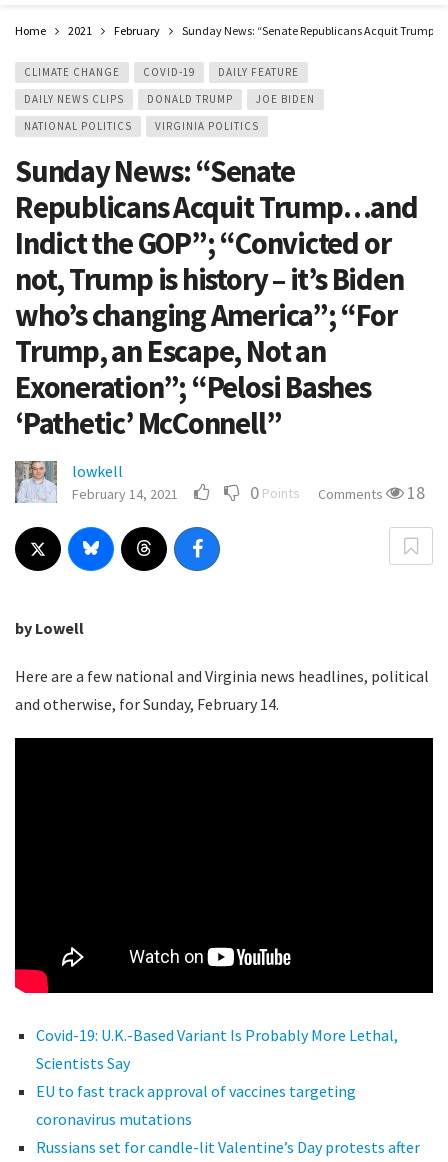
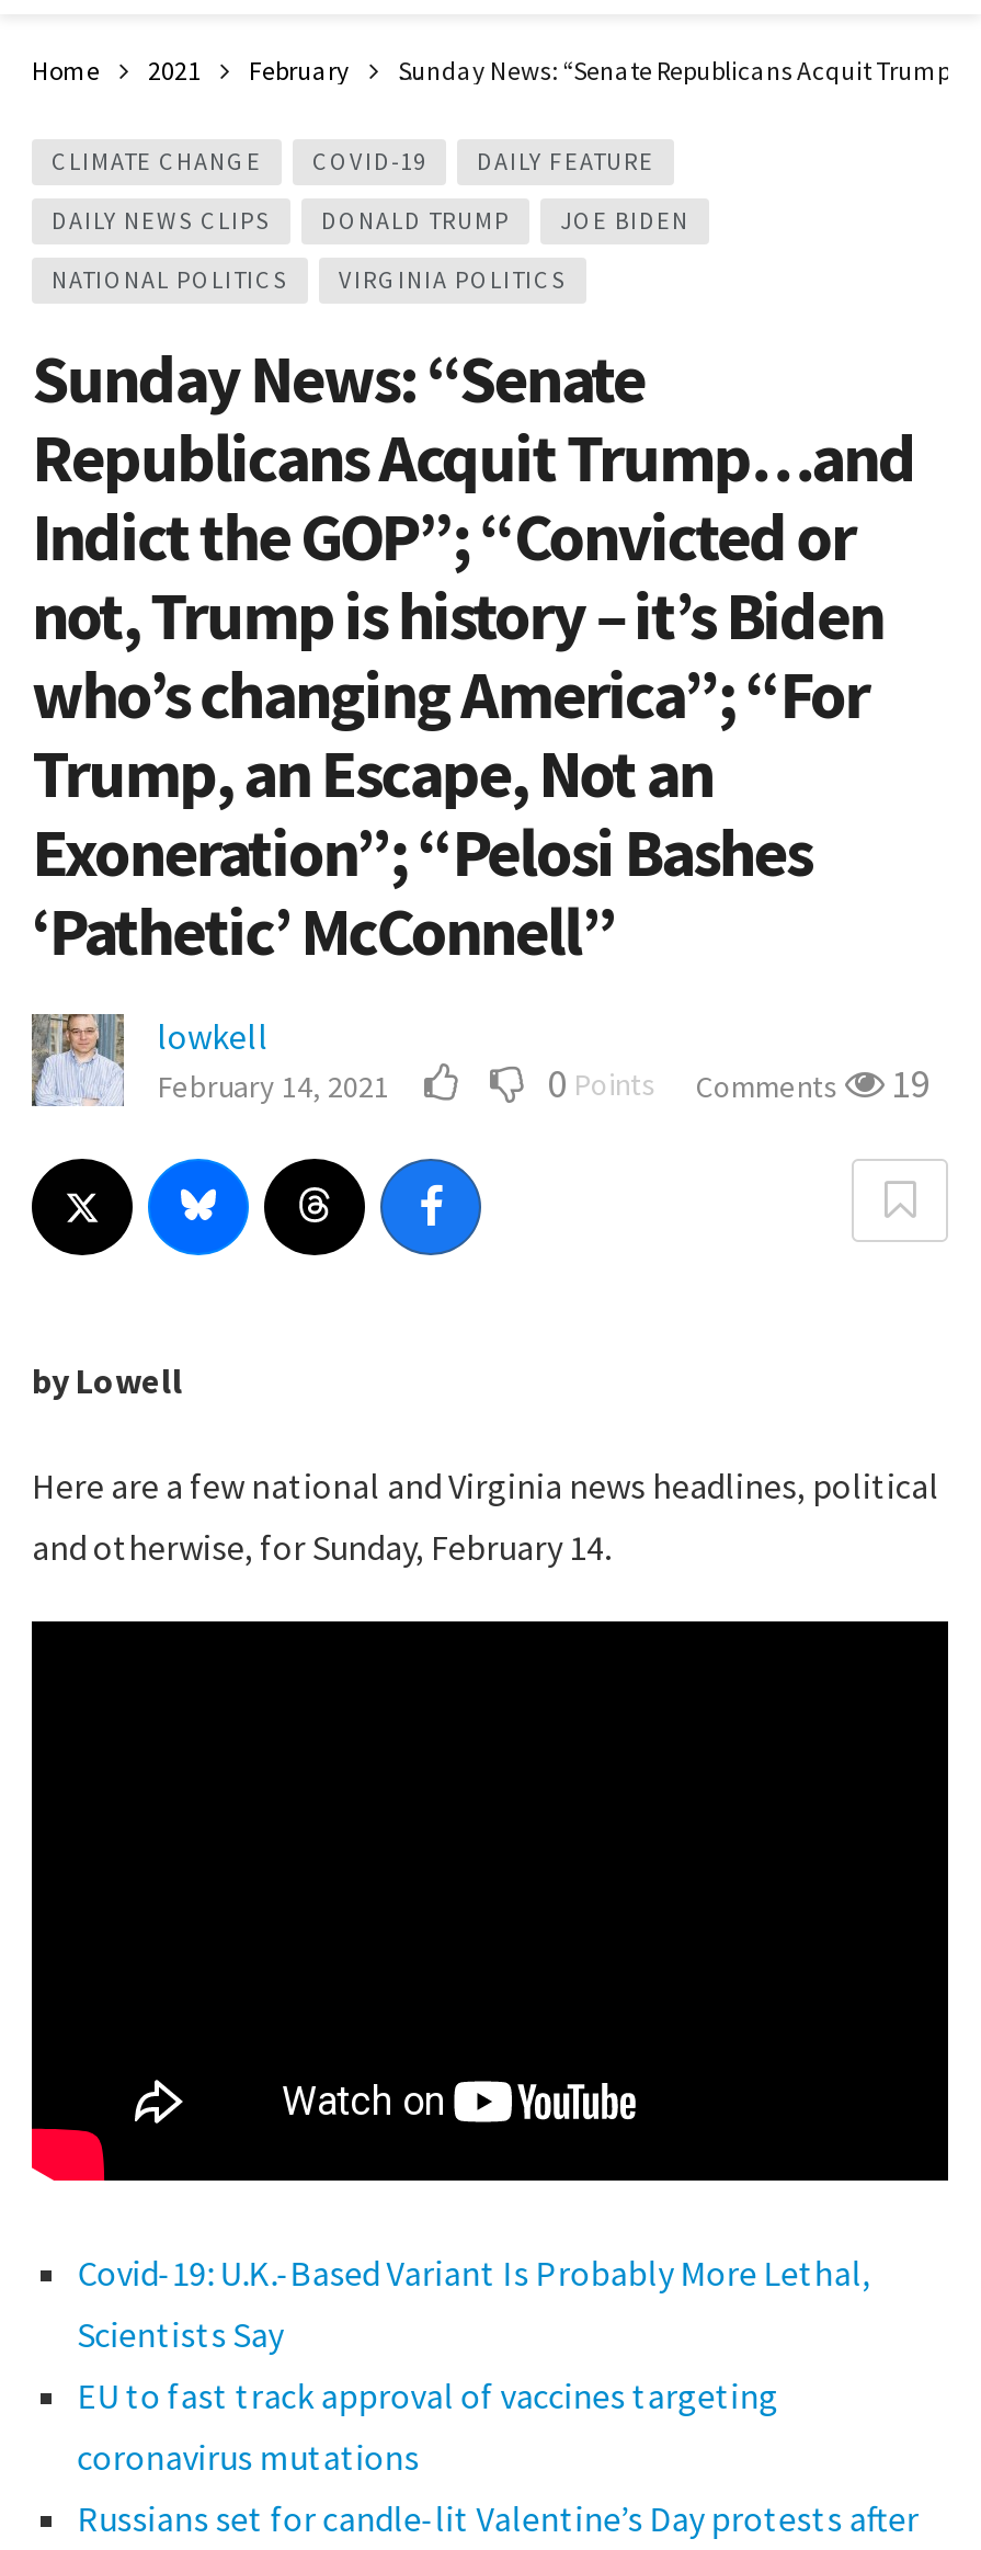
- 0 Points Comments 18
+ 0 Points Comments 19
